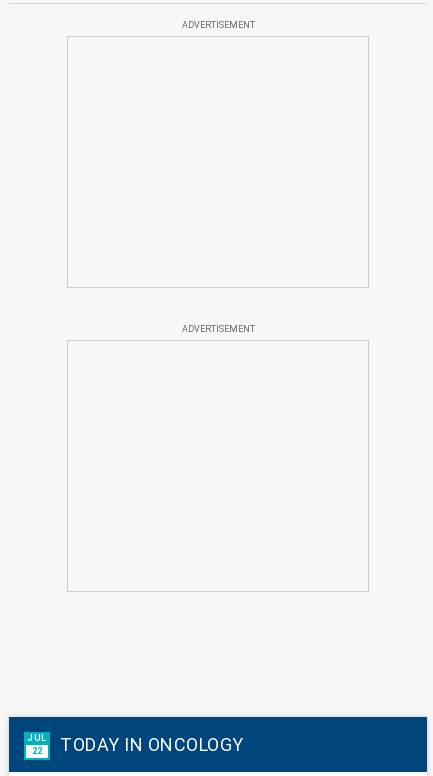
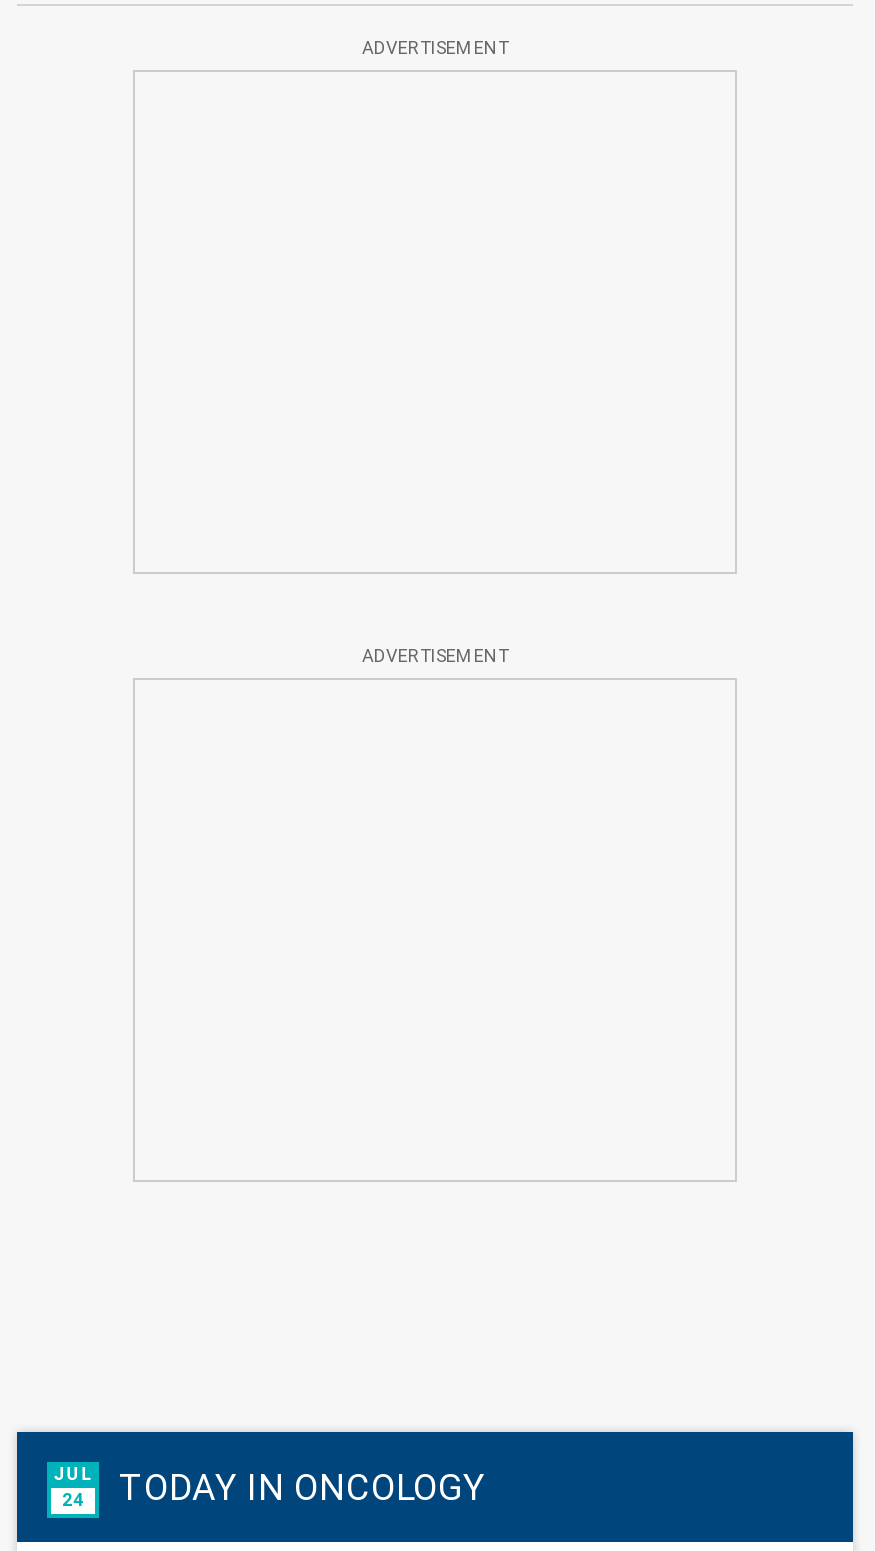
- JUL 22 TODAY IN ONCOLOGY
+ JUL 24 TODAY IN ONCOLOGY
